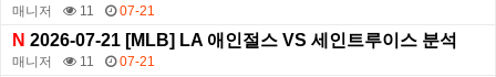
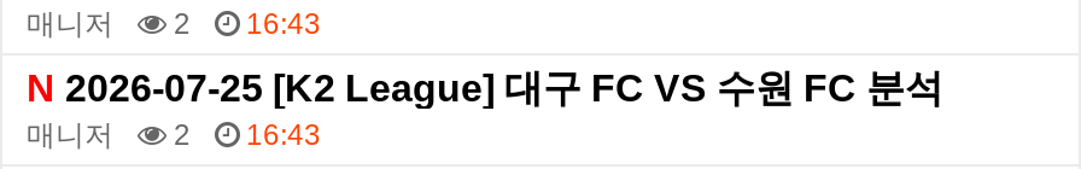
- 11
- 07-21
+ 2
+ 16:43

- N 2026-07-21 [MLB] LA 애인절스 VS 세인트루이스 분석
+ N 2026-07-25 [K2 League] 대구 FC VS 수원 FC 분석

- 11
- 07-21
+ 2
+ 16:43
